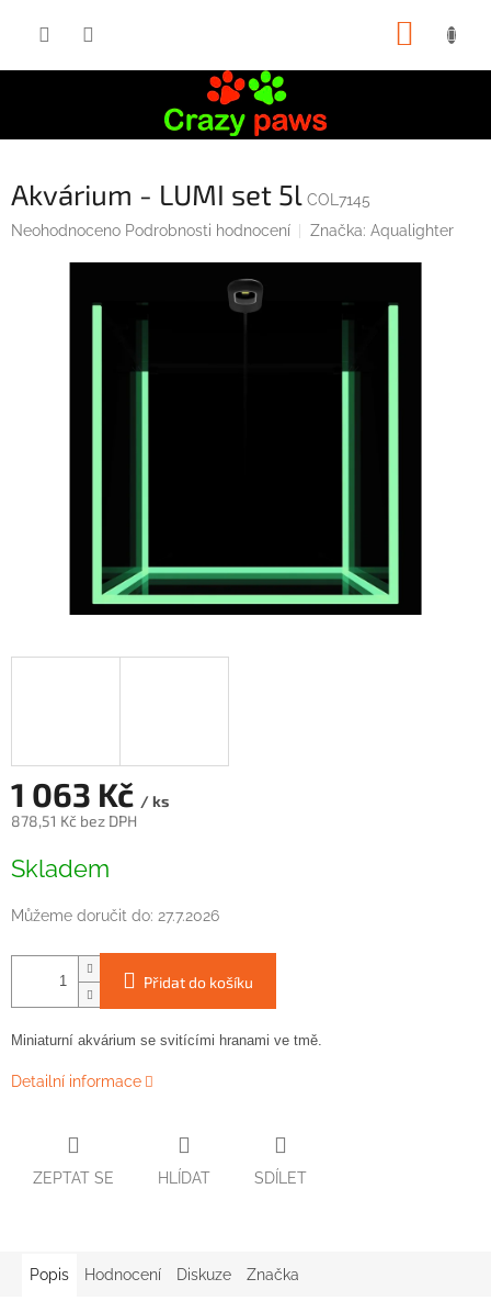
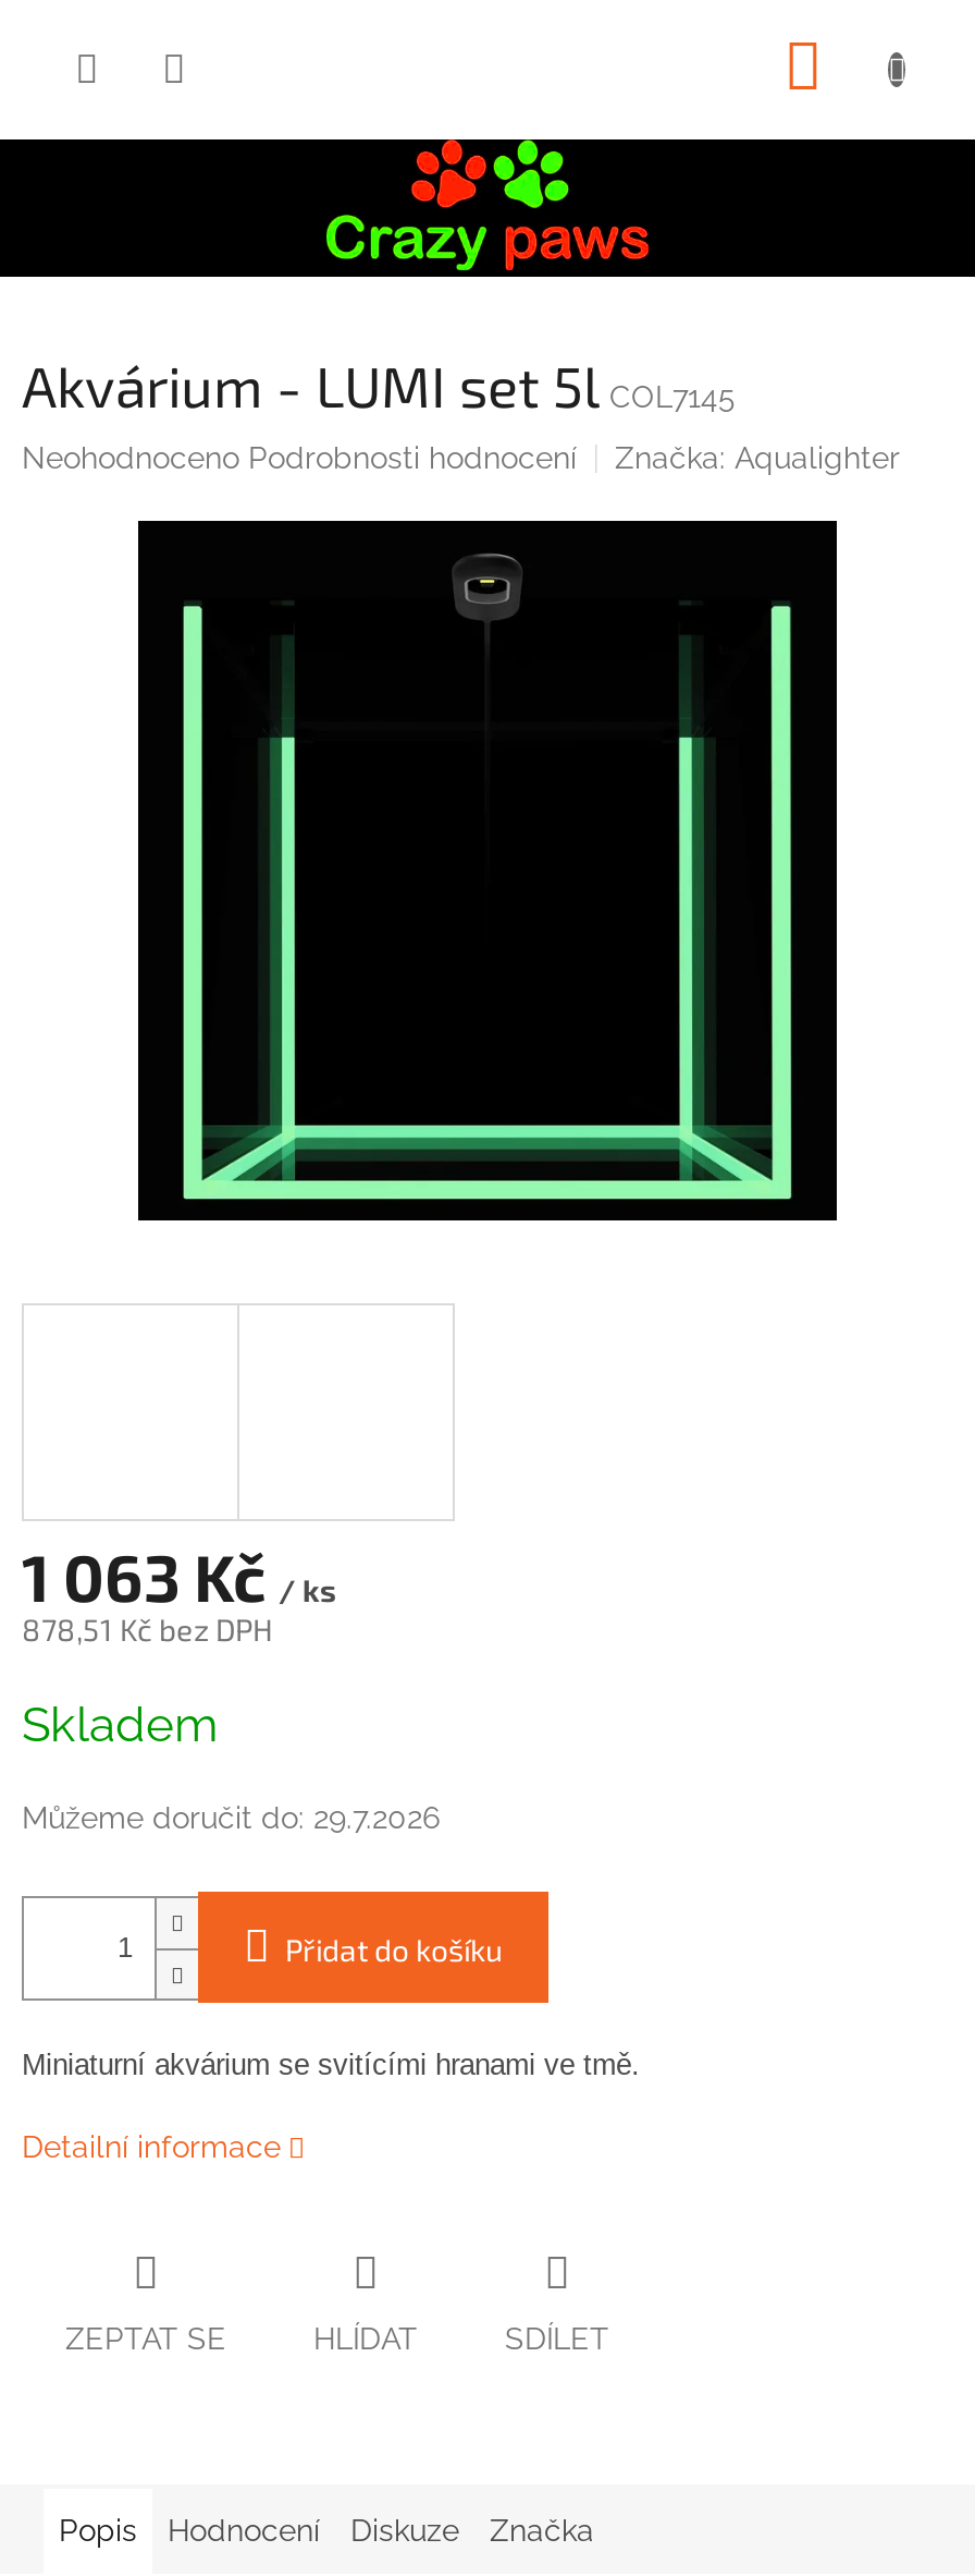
- Můžeme doručit do: 27.7.2026
+ Můžeme doručit do: 29.7.2026
